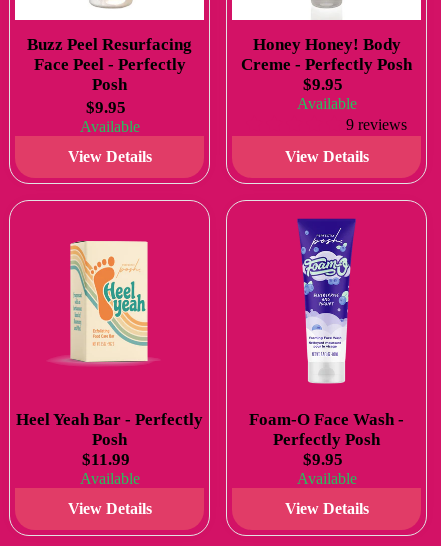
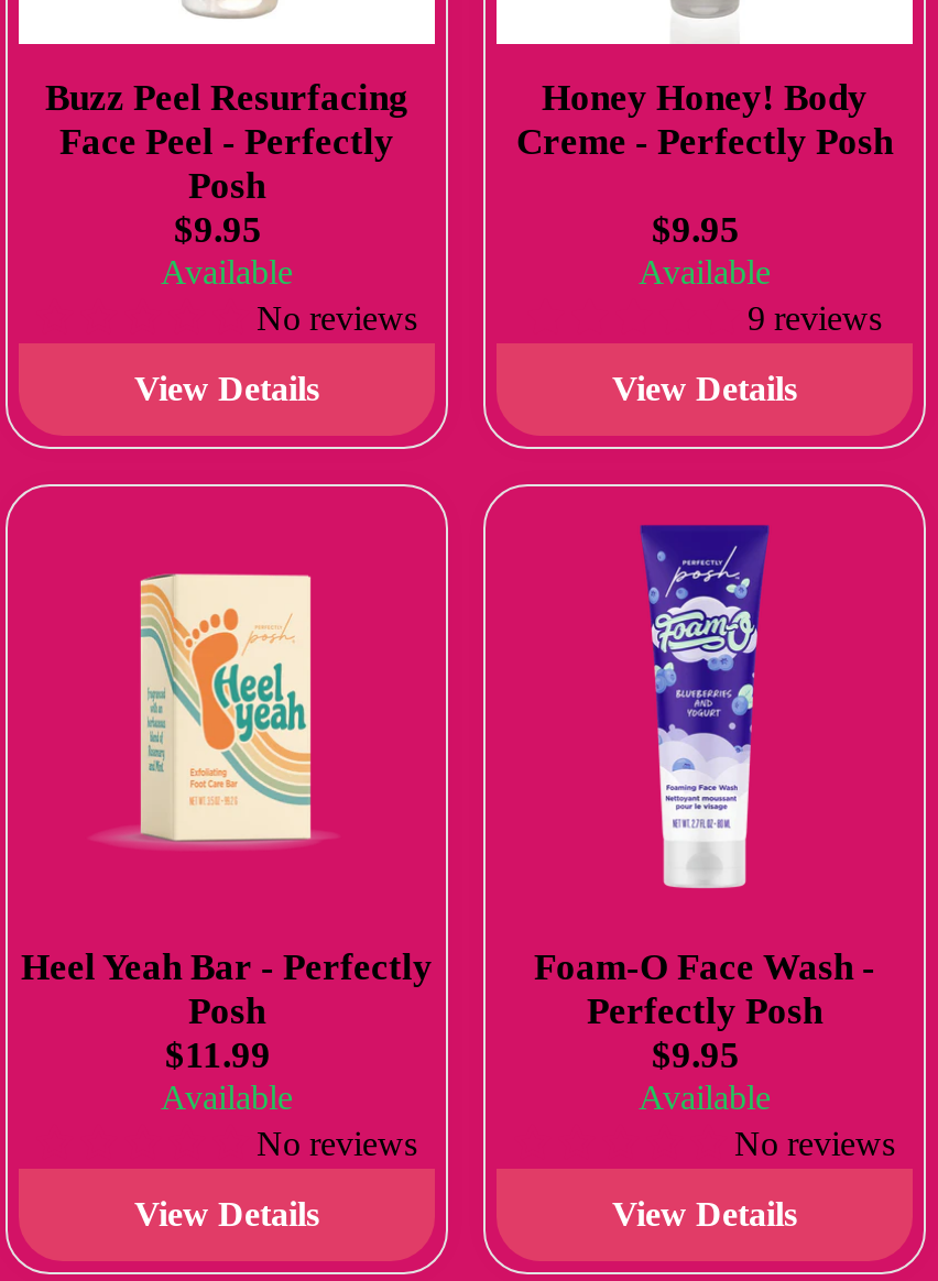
+ No reviews

+ No reviews

+ No reviews
